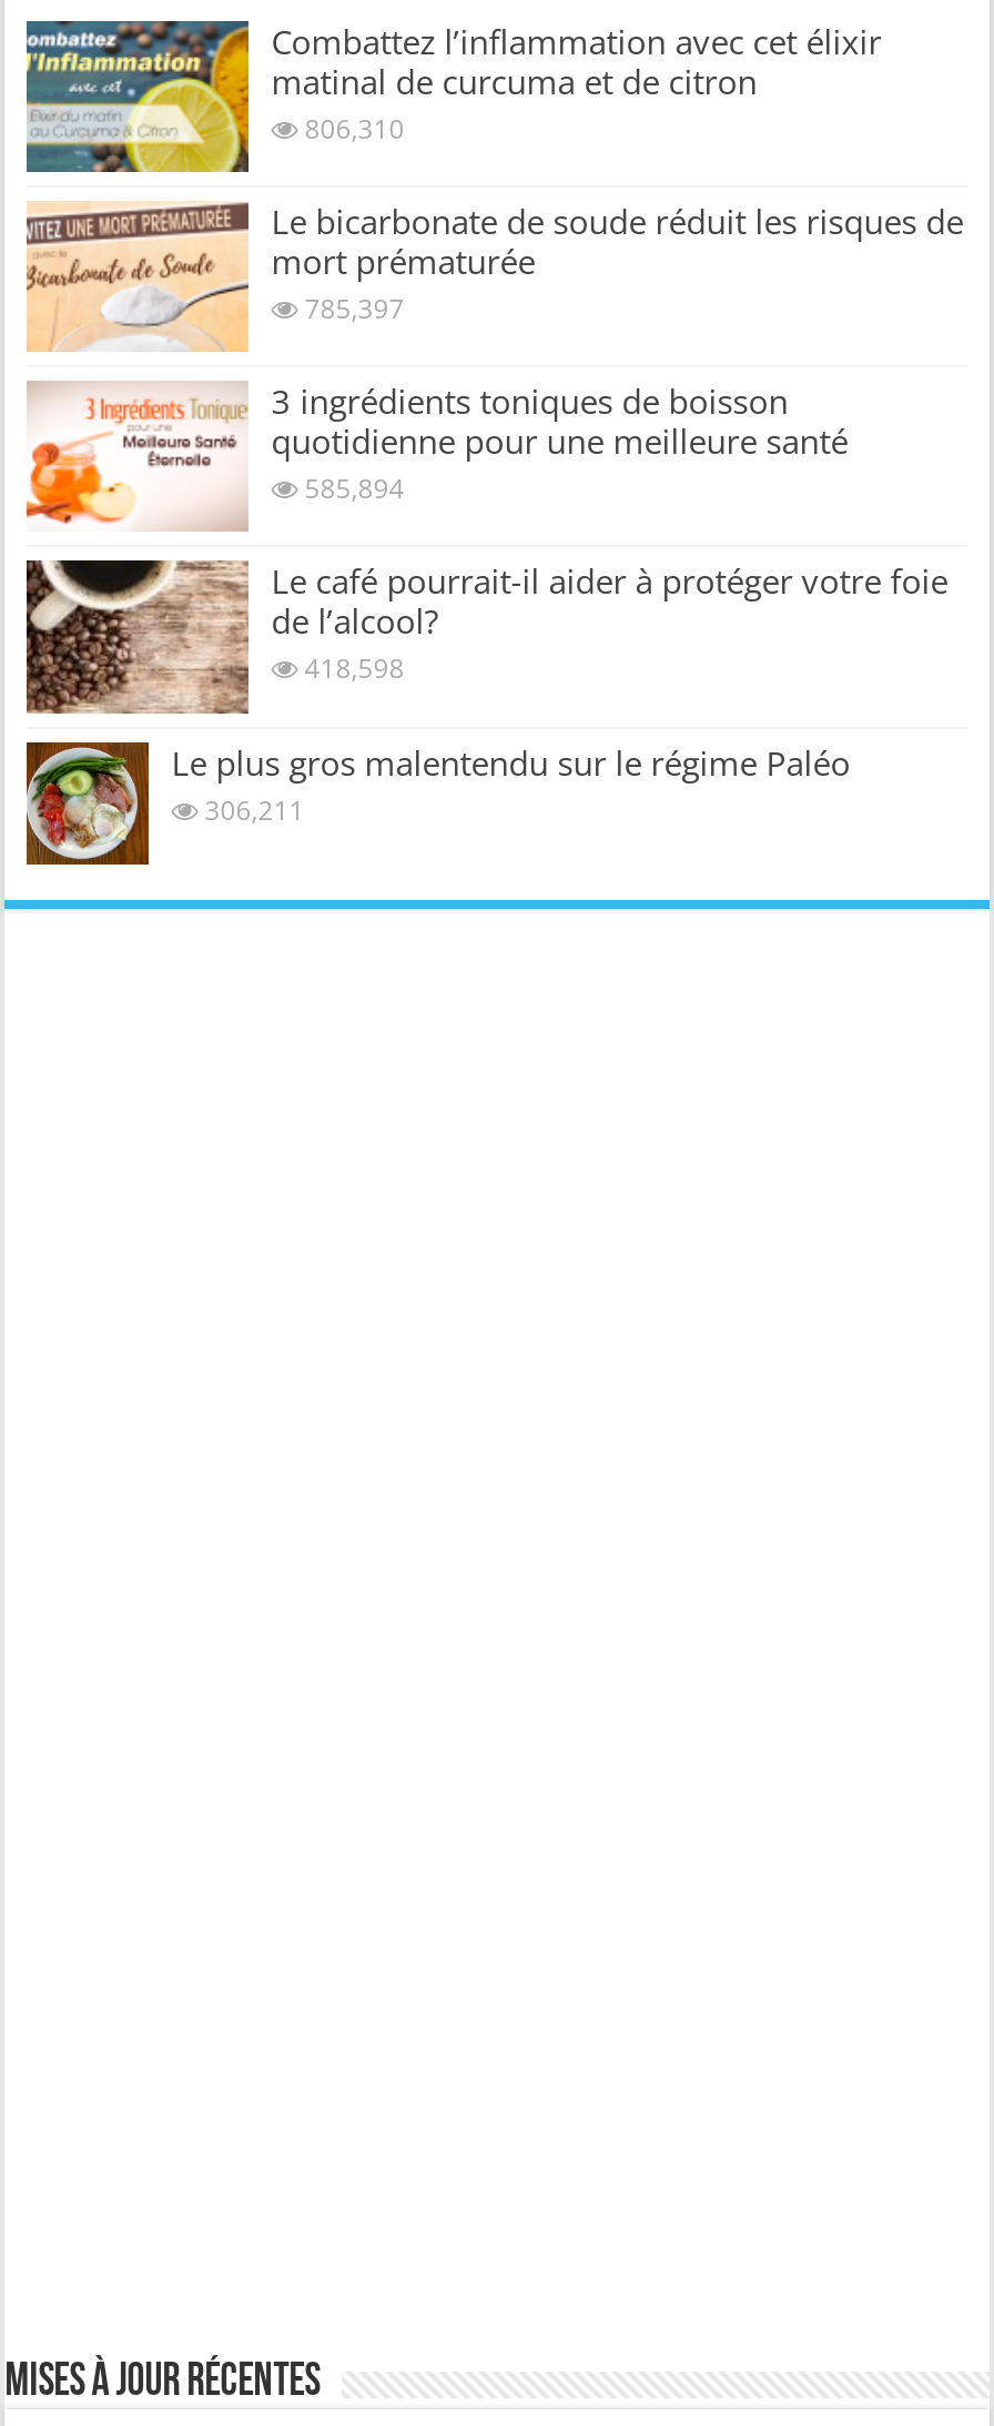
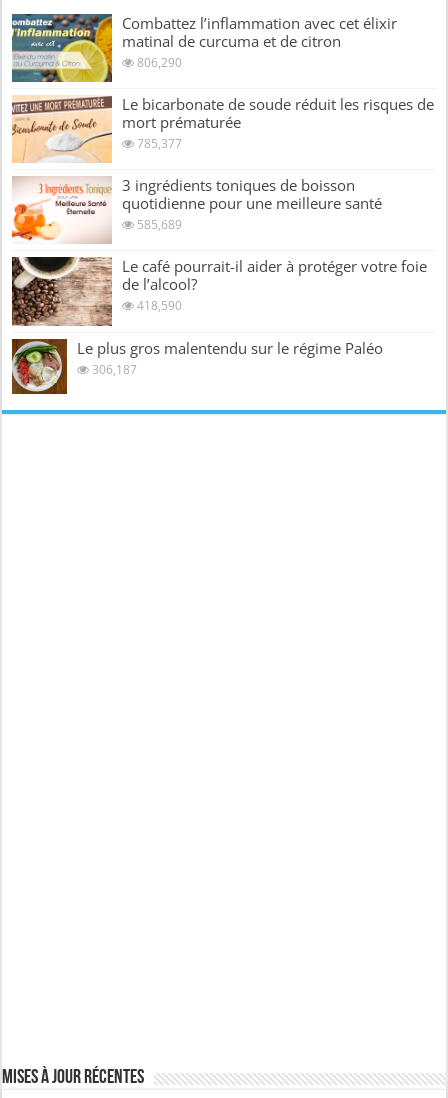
- 806,310
+ 806,290

- 785,397
+ 785,377

- 585,894
+ 585,689

- 418,598
+ 418,590

- 306,211
+ 306,187
